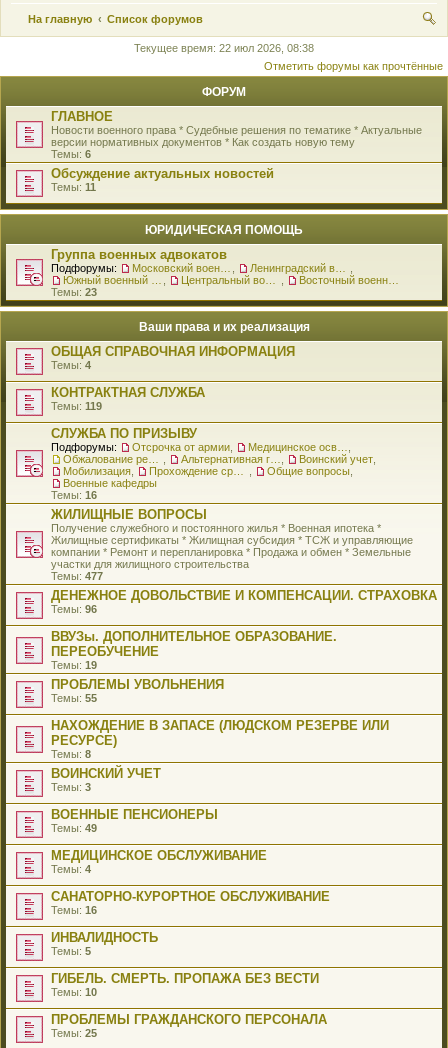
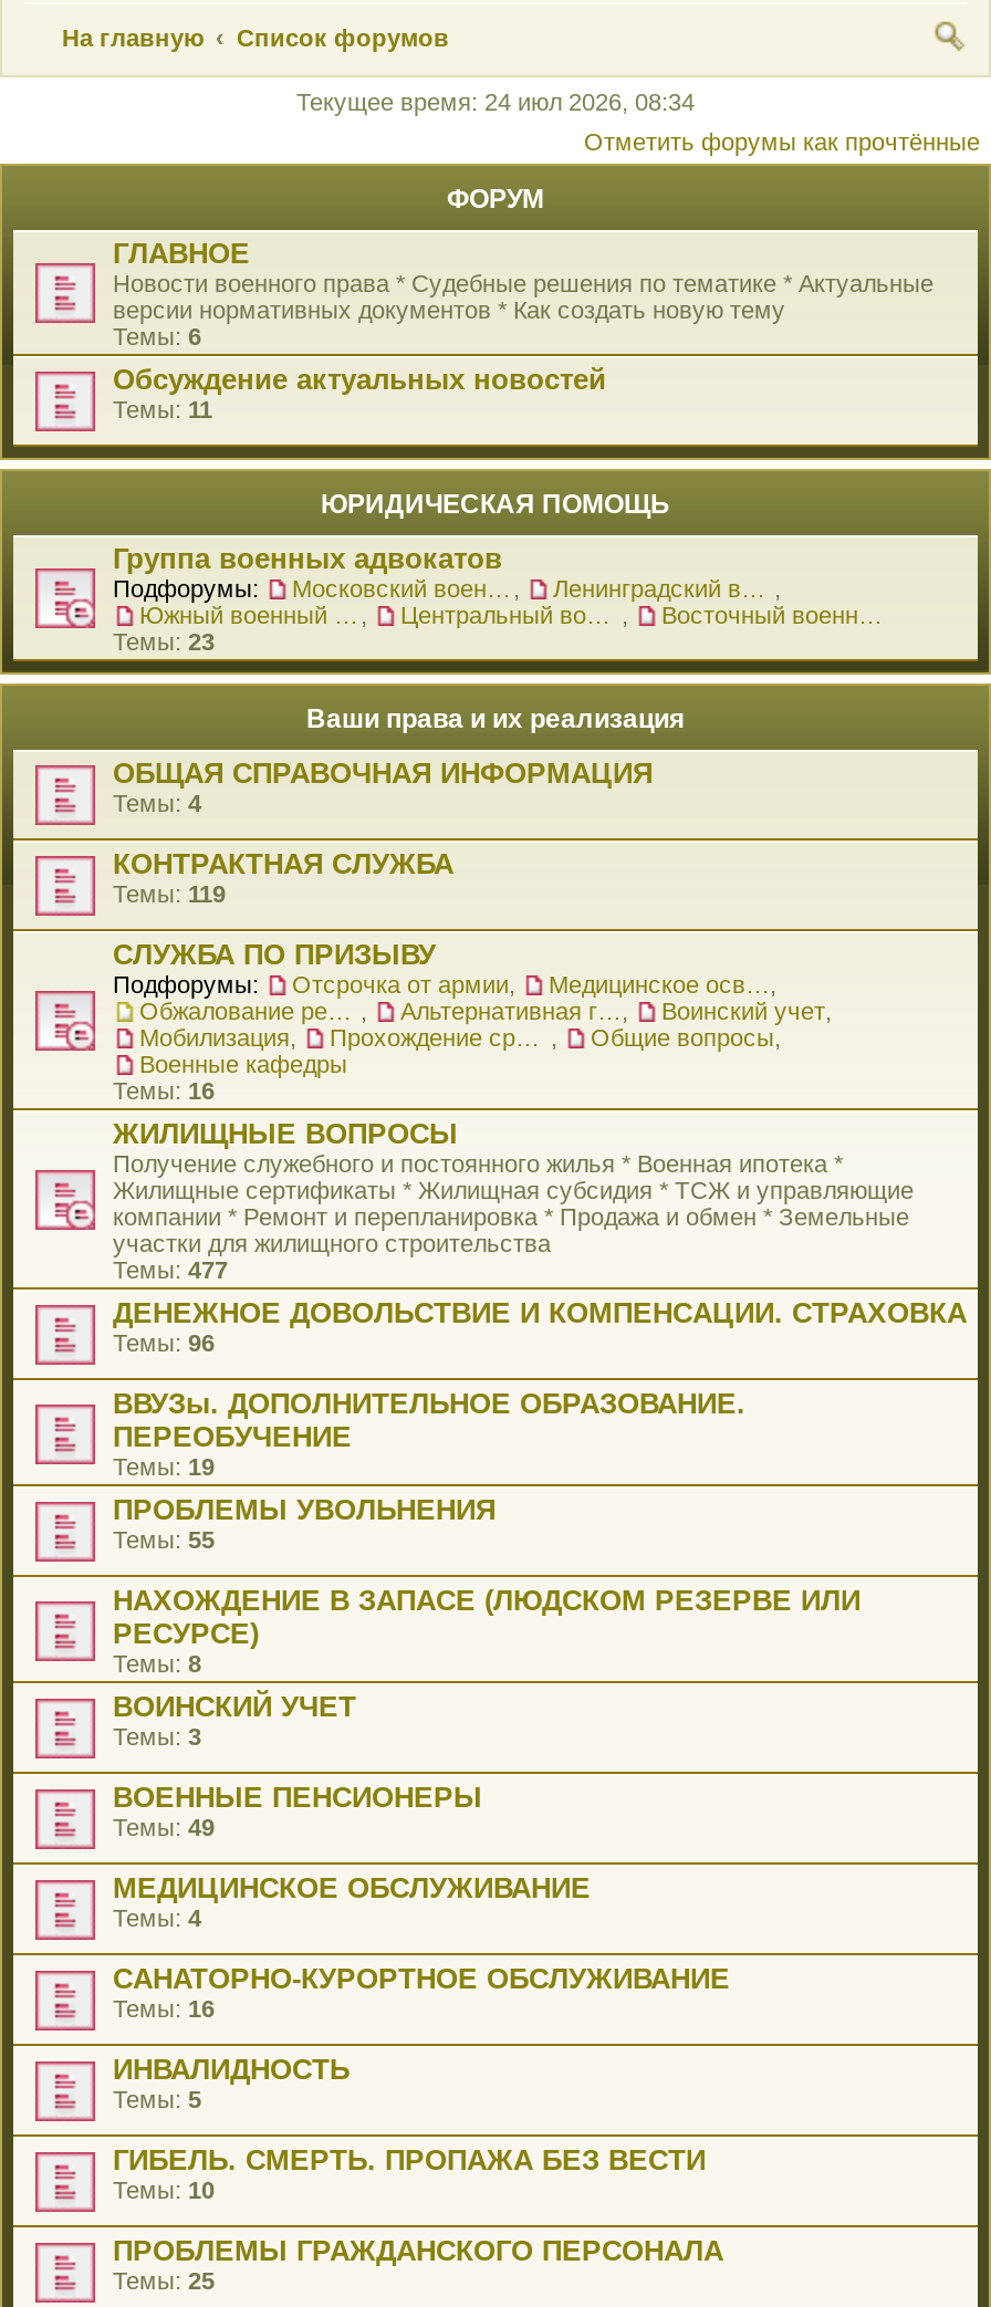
- Текущее время: 22 июл 2026, 08:38
+ Текущее время: 24 июл 2026, 08:34
